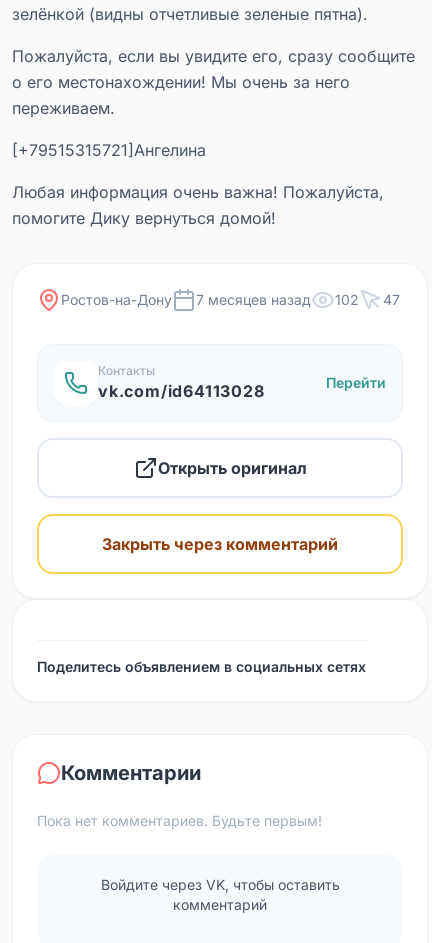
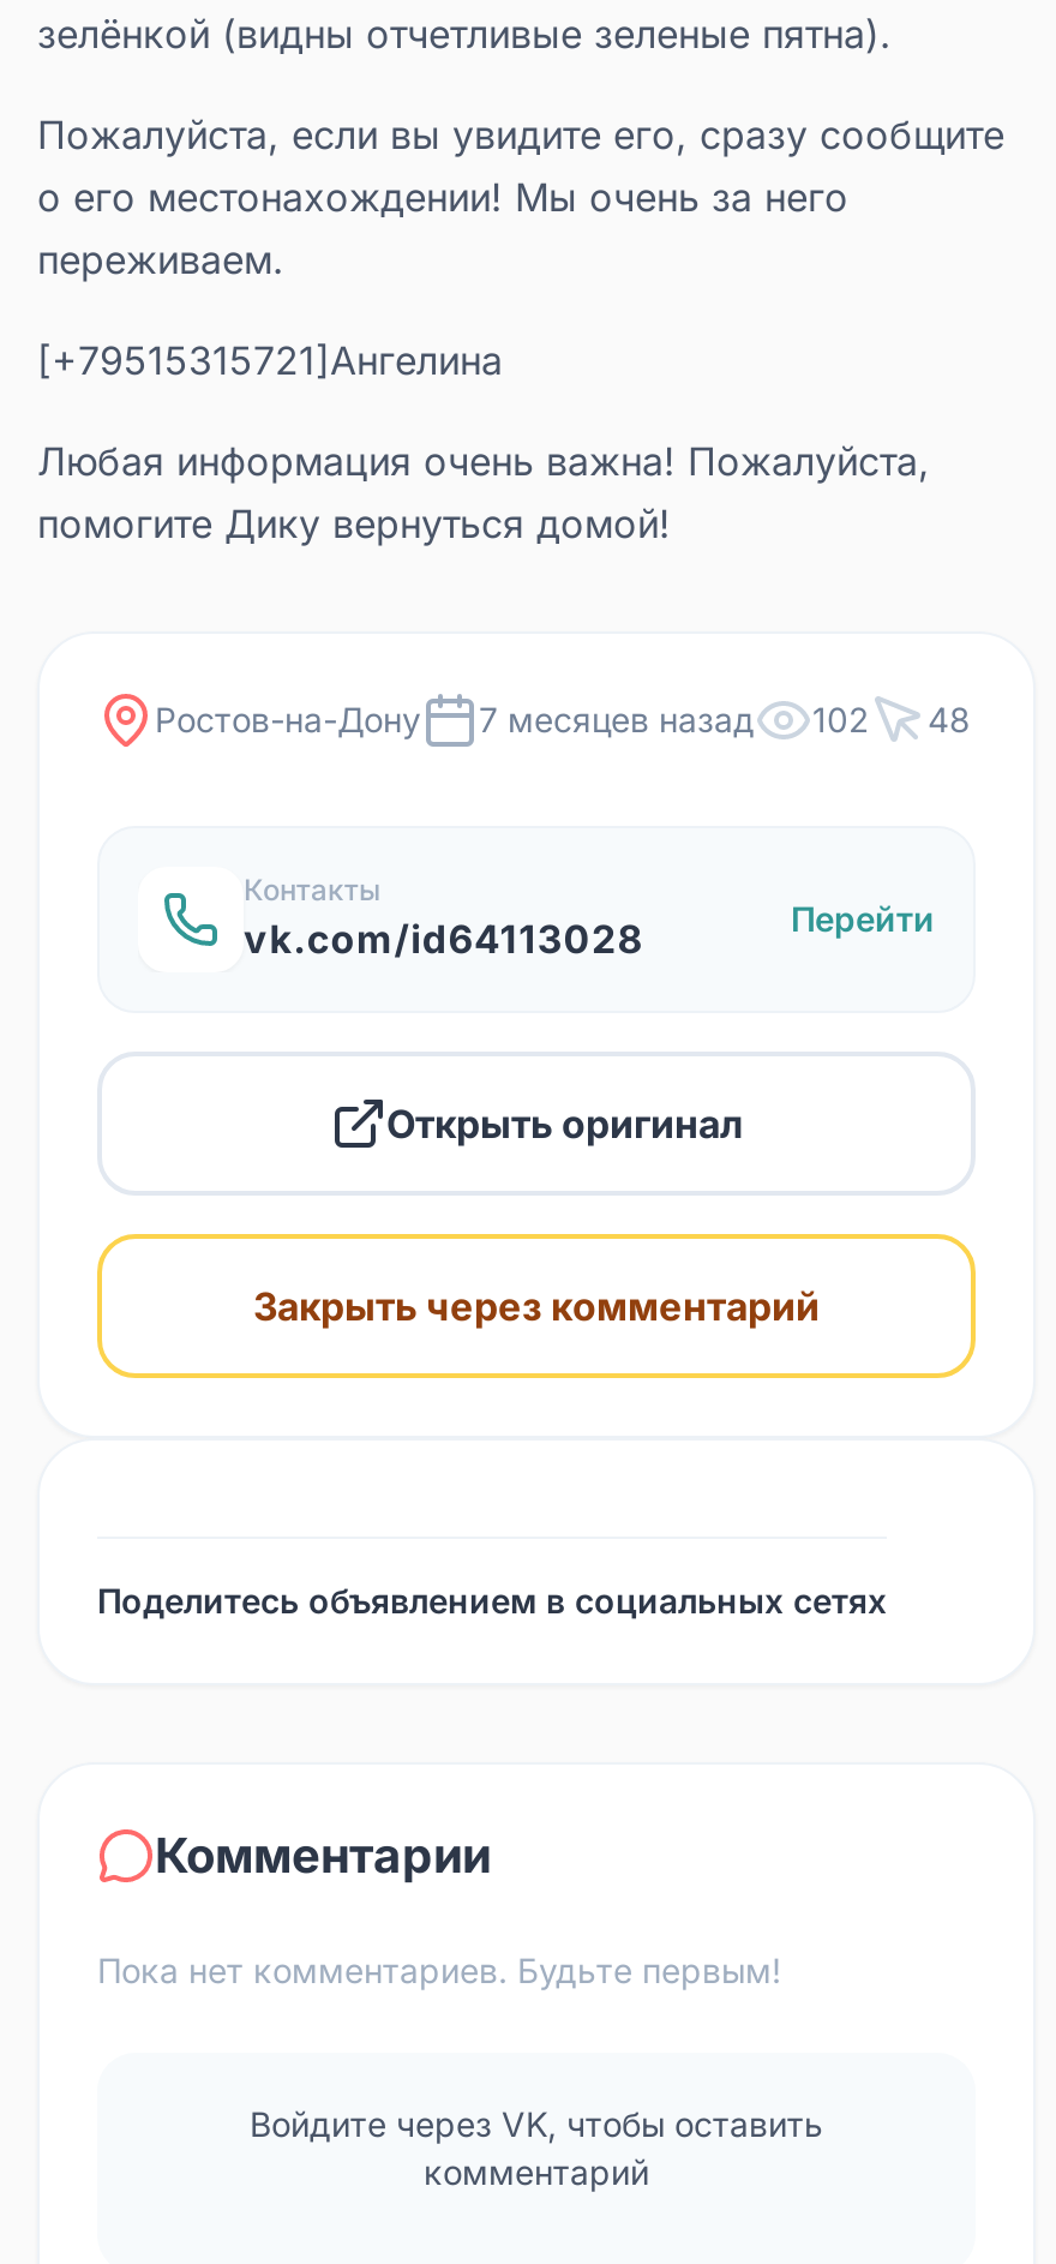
- Ростов-на-Дону 7 месяцев назад 102 47
+ Ростов-на-Дону 7 месяцев назад 102 48
